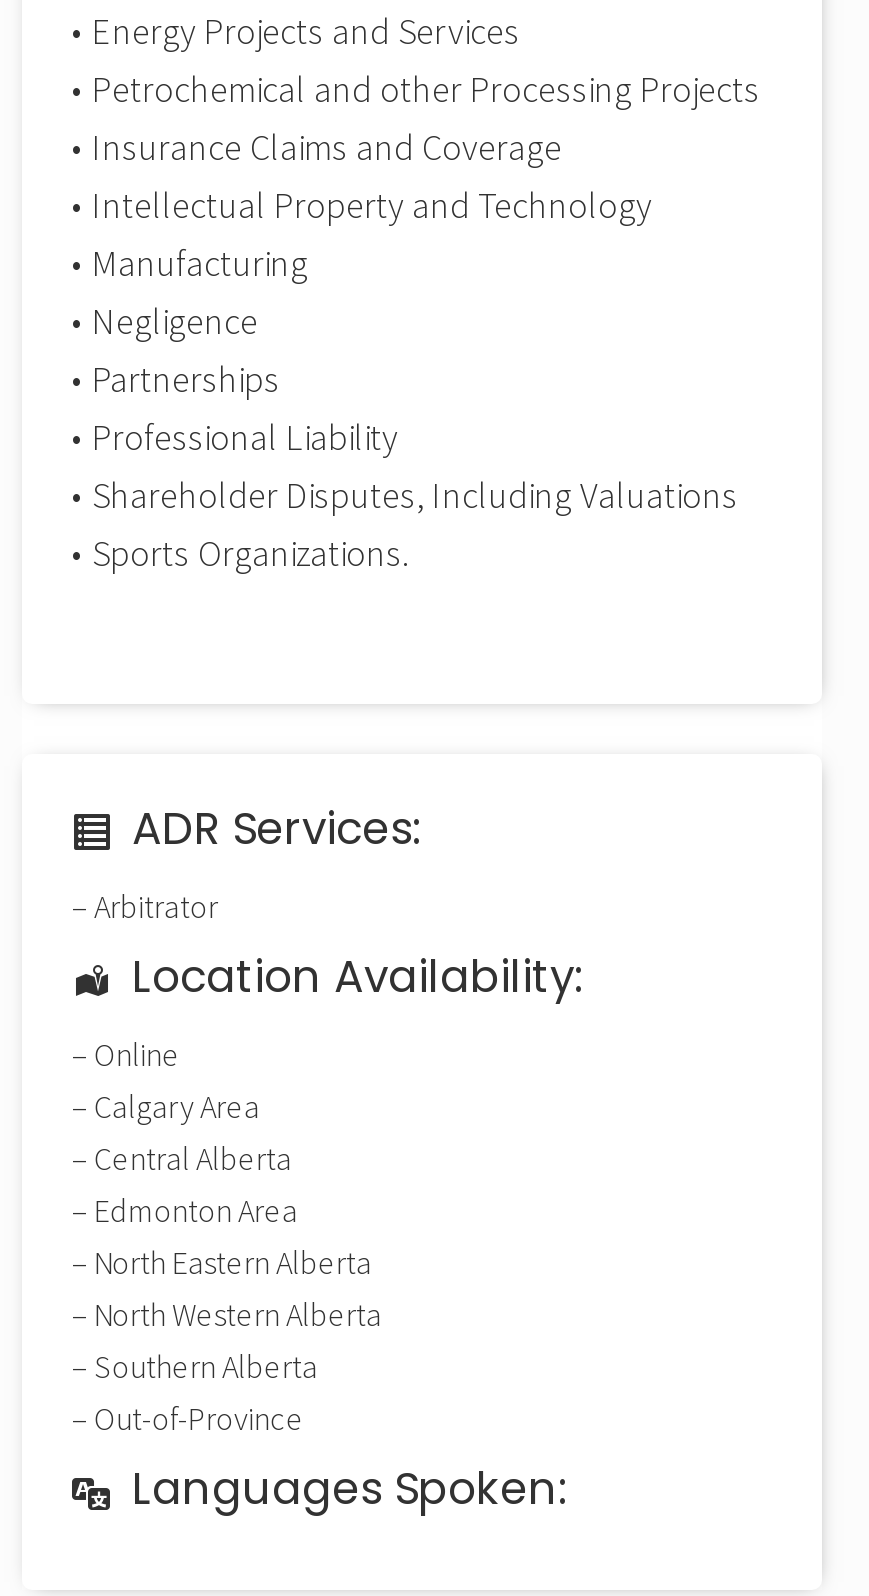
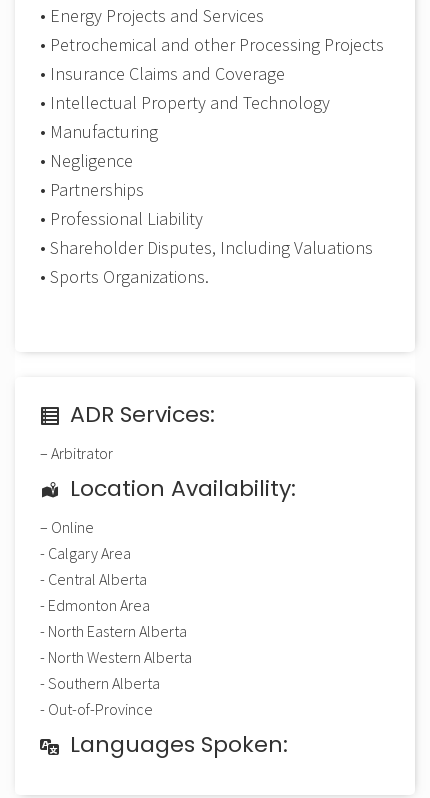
- – Calgary Area
+ - Calgary Area

- – Central Alberta
+ - Central Alberta

- – Edmonton Area
+ - Edmonton Area

- – North Eastern Alberta
+ - North Eastern Alberta

- – North Western Alberta
+ - North Western Alberta

- – Southern Alberta
+ - Southern Alberta

- – Out-of-Province
+ - Out-of-Province
